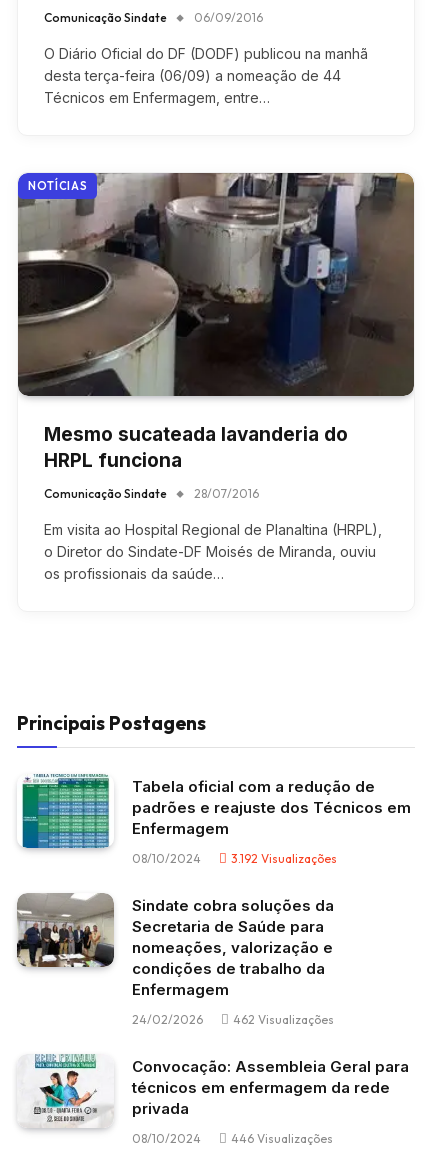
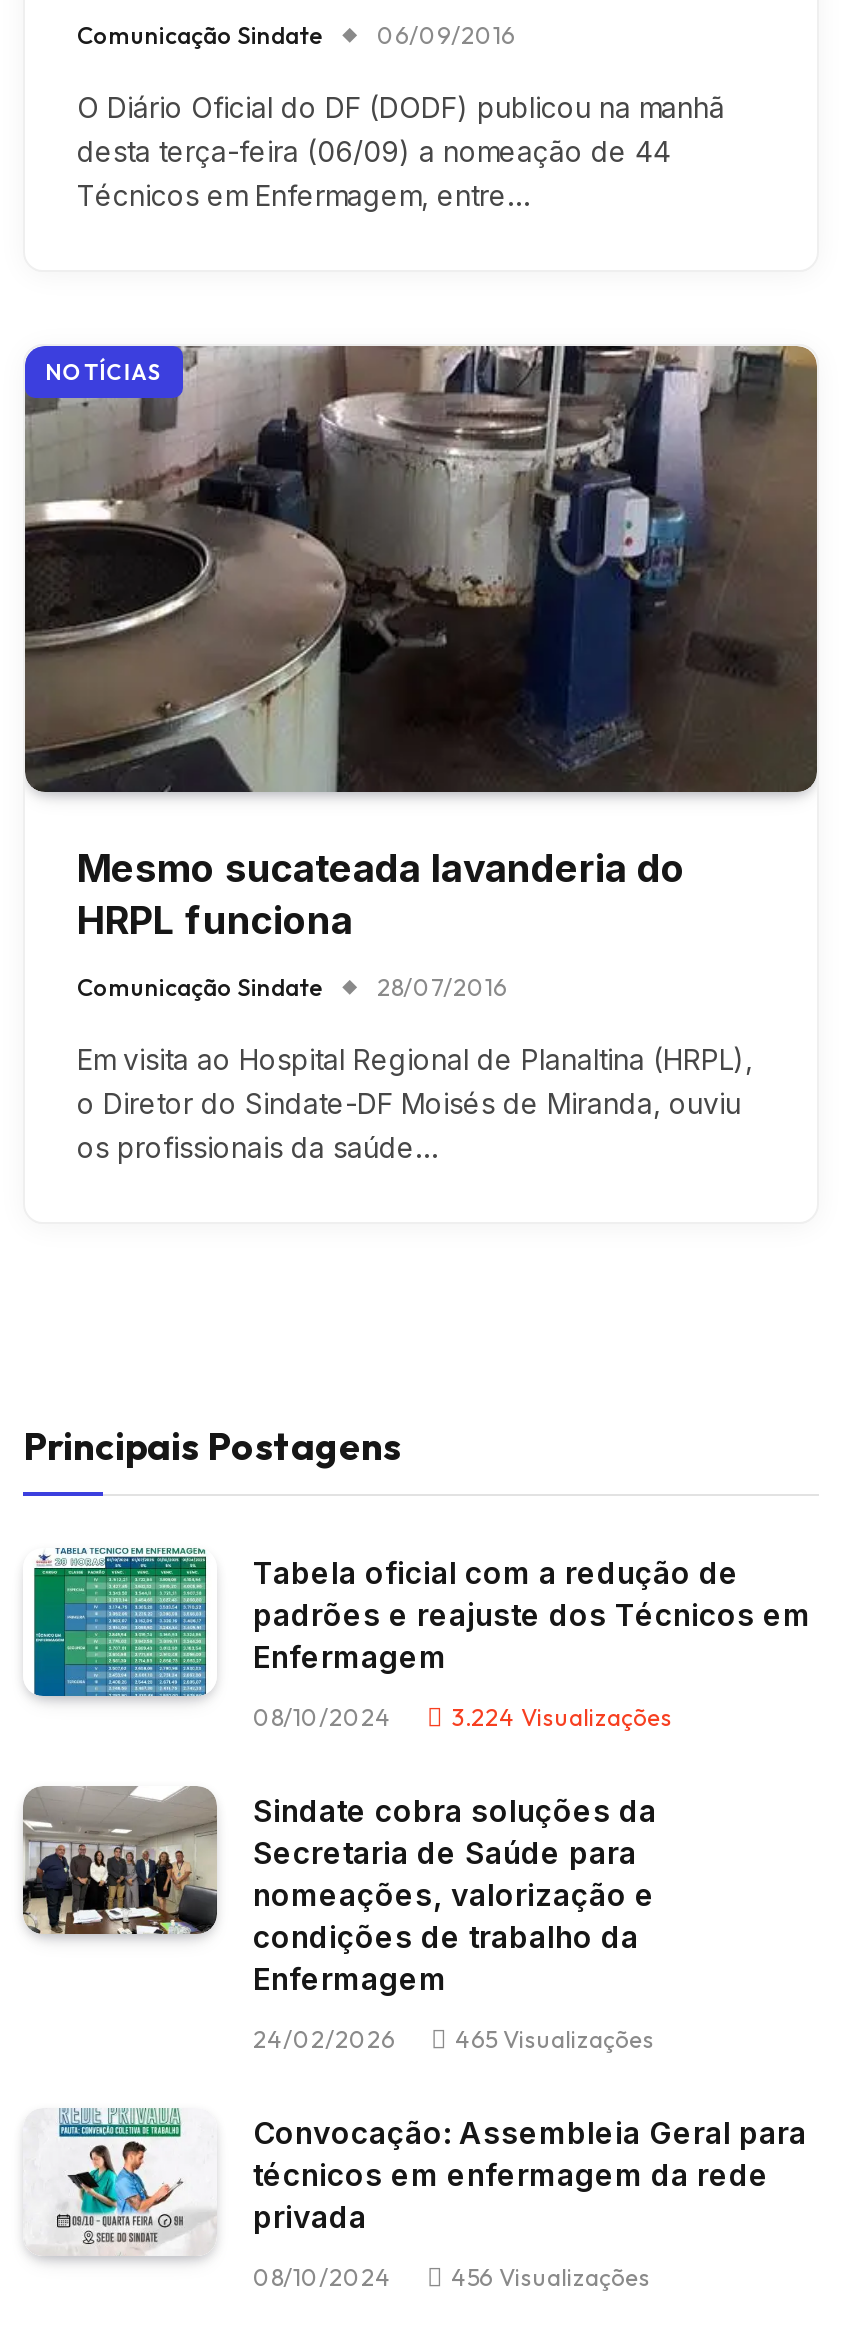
- 3.192 Visualizações
+ 3.224 Visualizações

- 462 Visualizações
+ 465 Visualizações

- 446 Visualizações
+ 456 Visualizações
